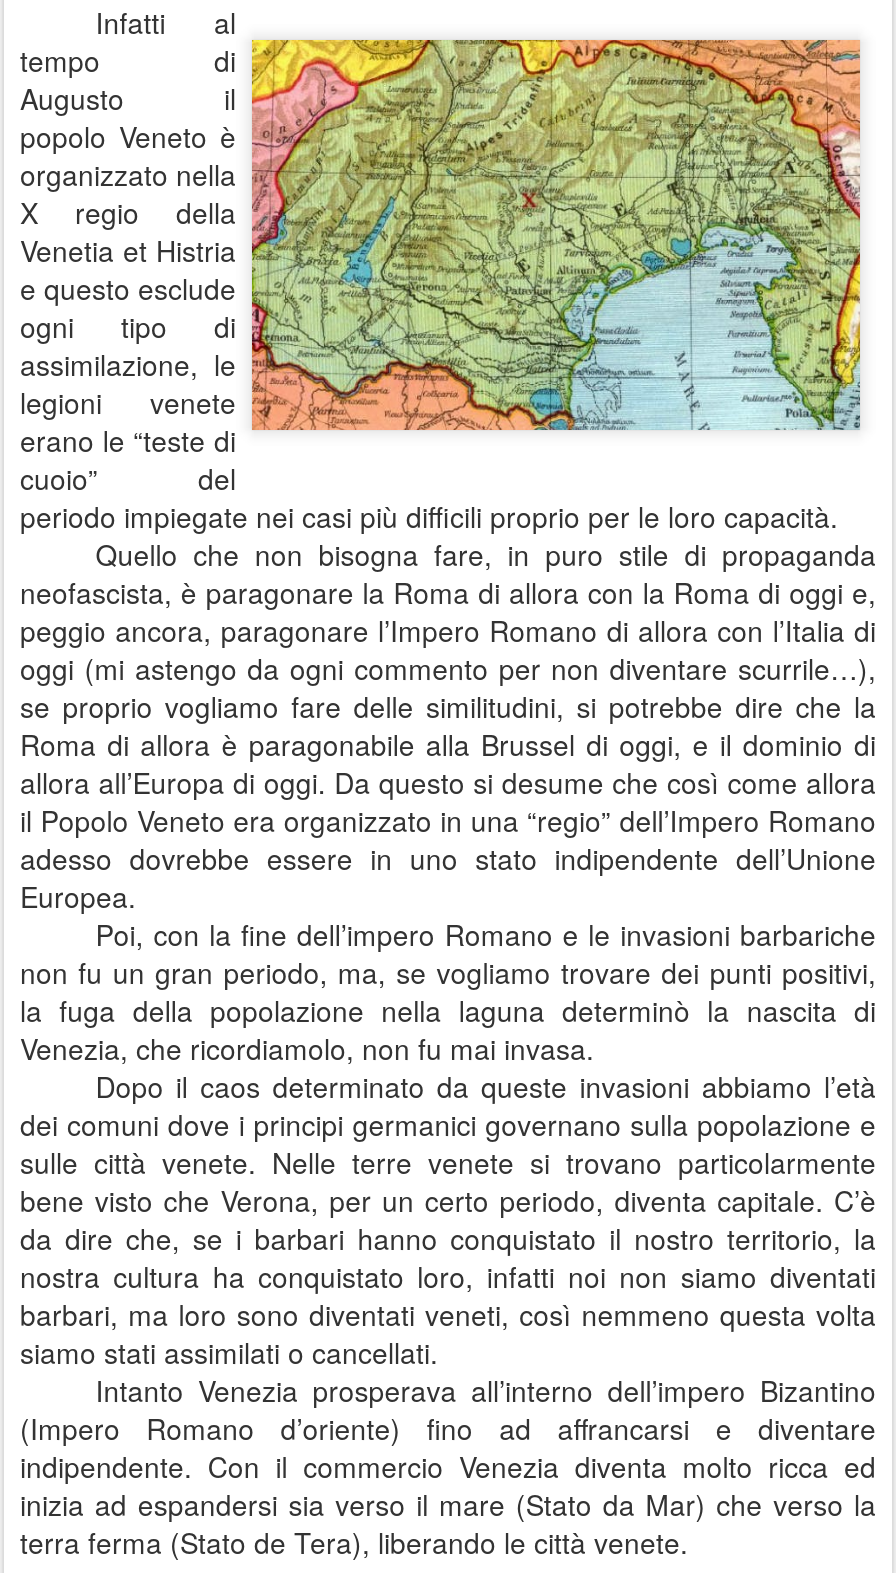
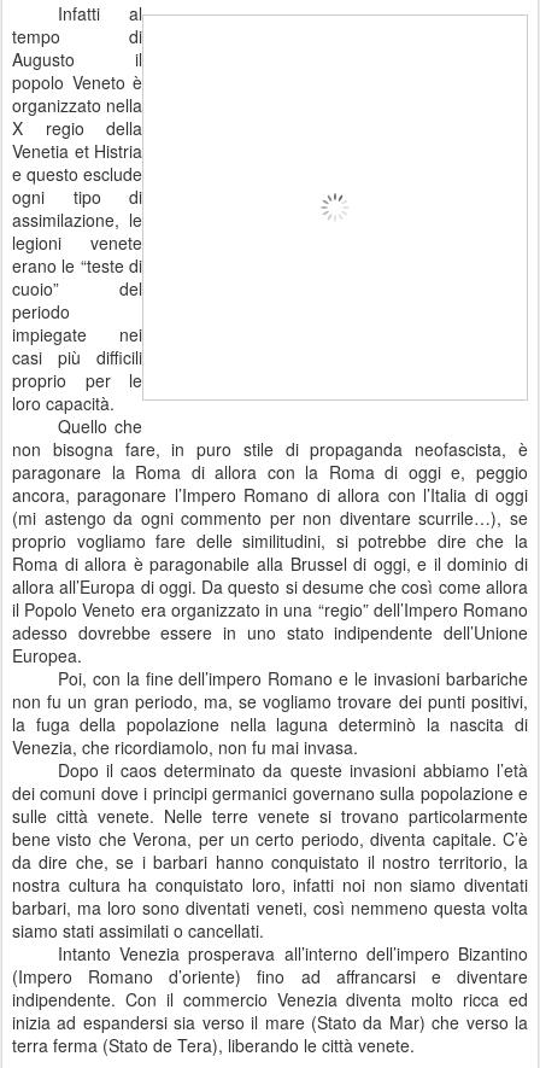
- [image]
